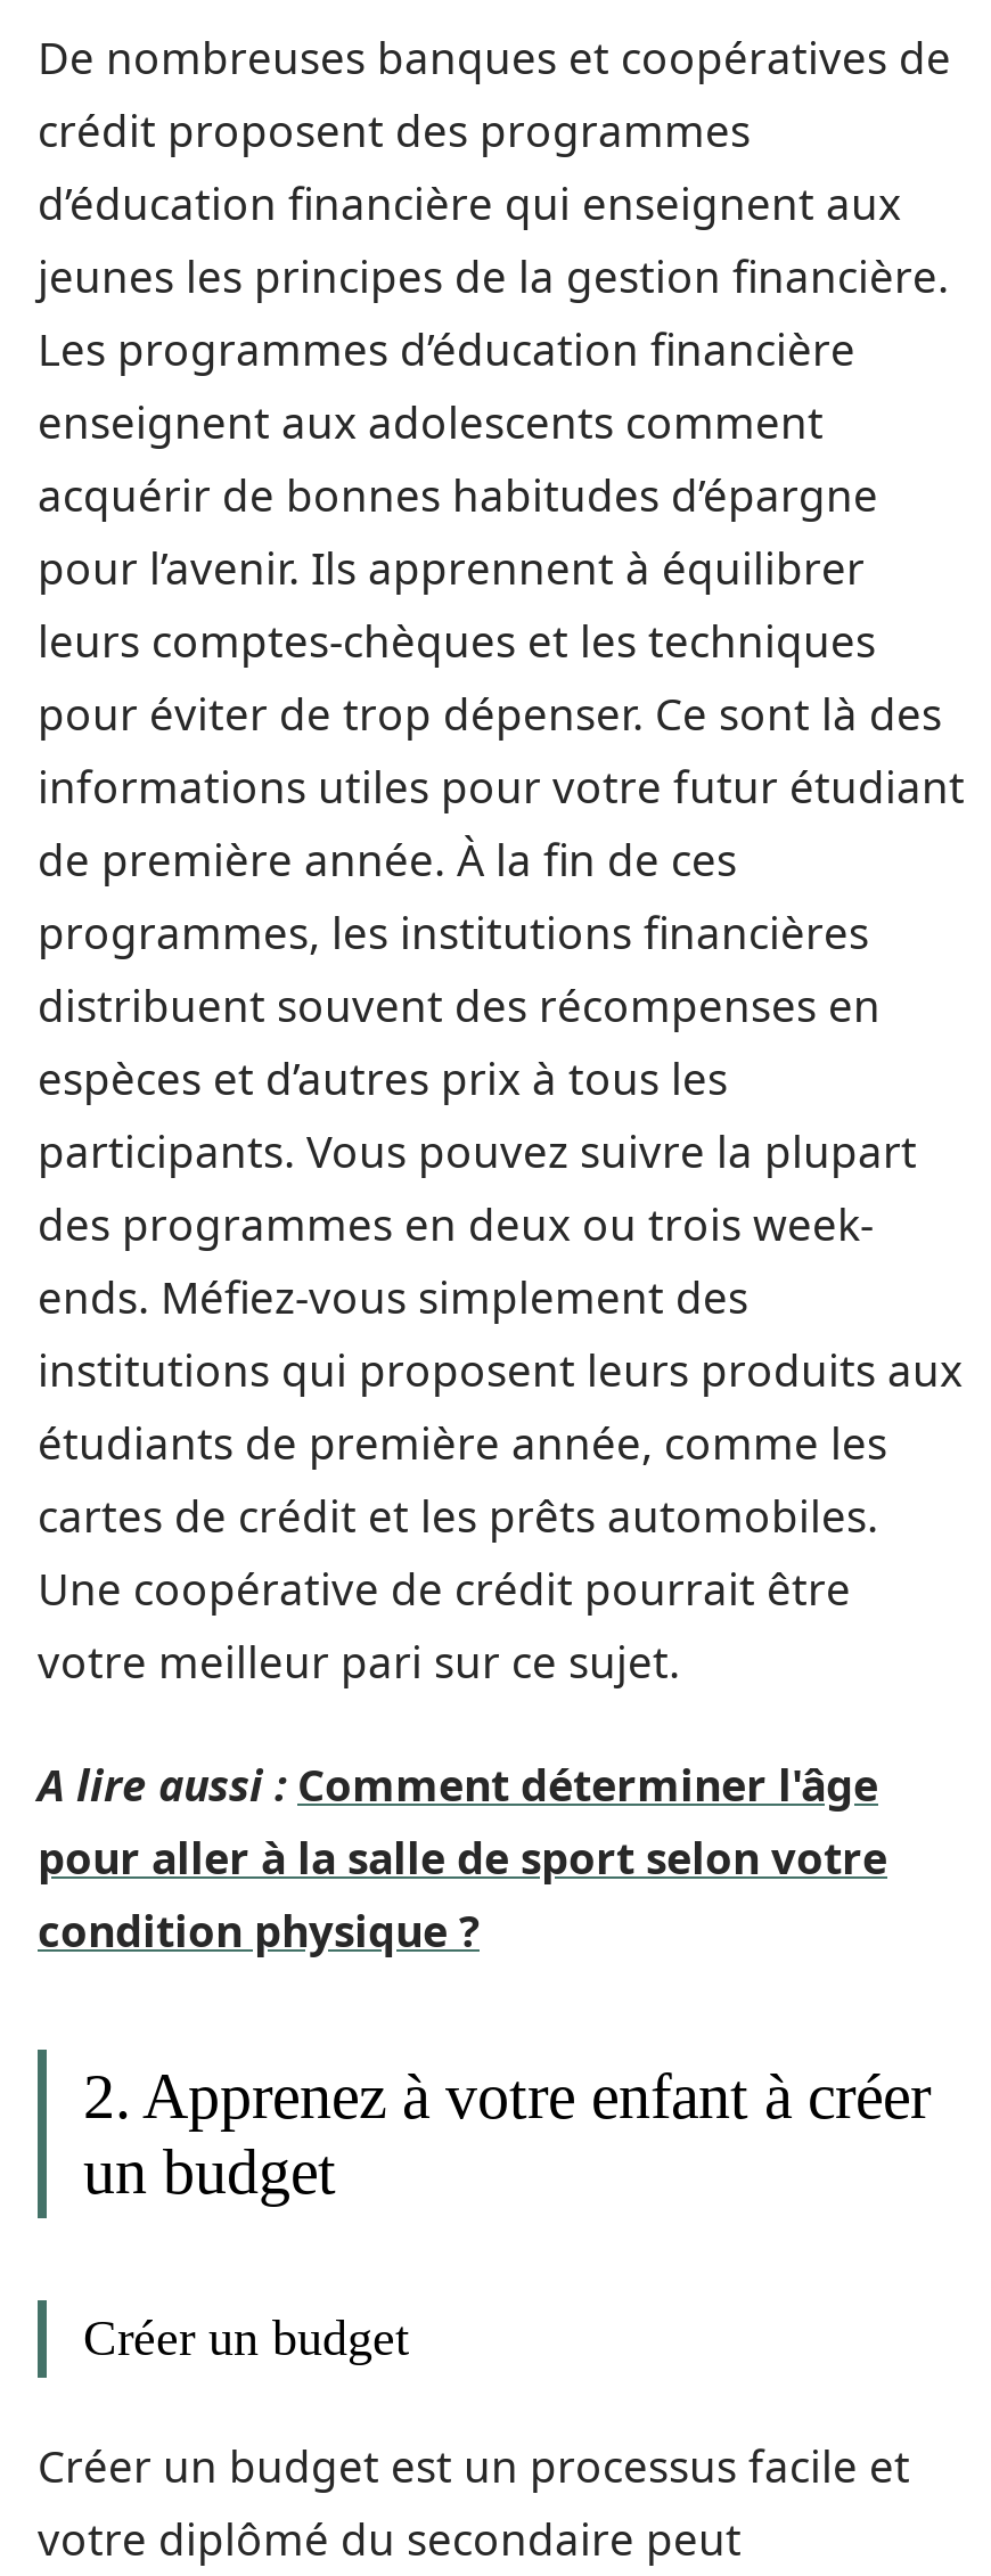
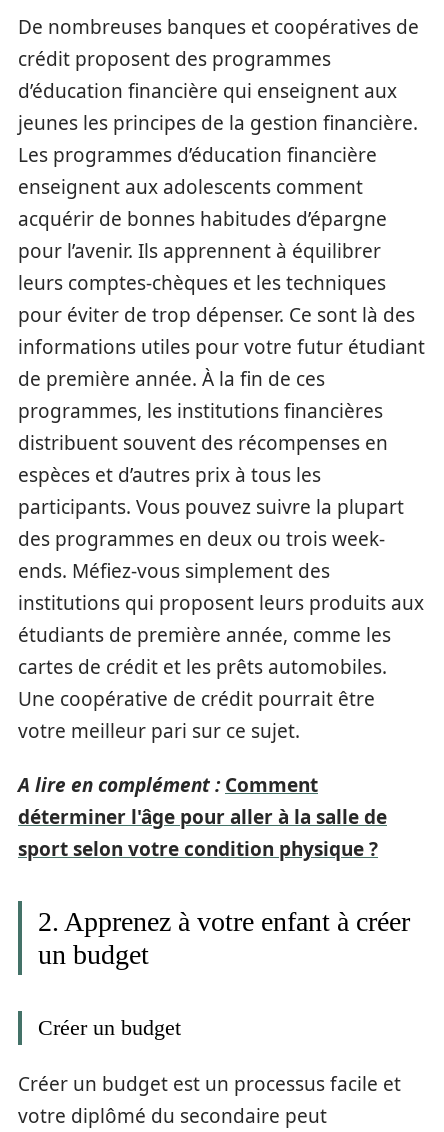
- A lire aussi : Comment déterminer l'âge
- pour aller à la salle de sport selon votre
- condition physique ?
+ A lire en complément : Comment
+ déterminer l'âge pour aller à la salle de
+ sport selon votre condition physique ?
